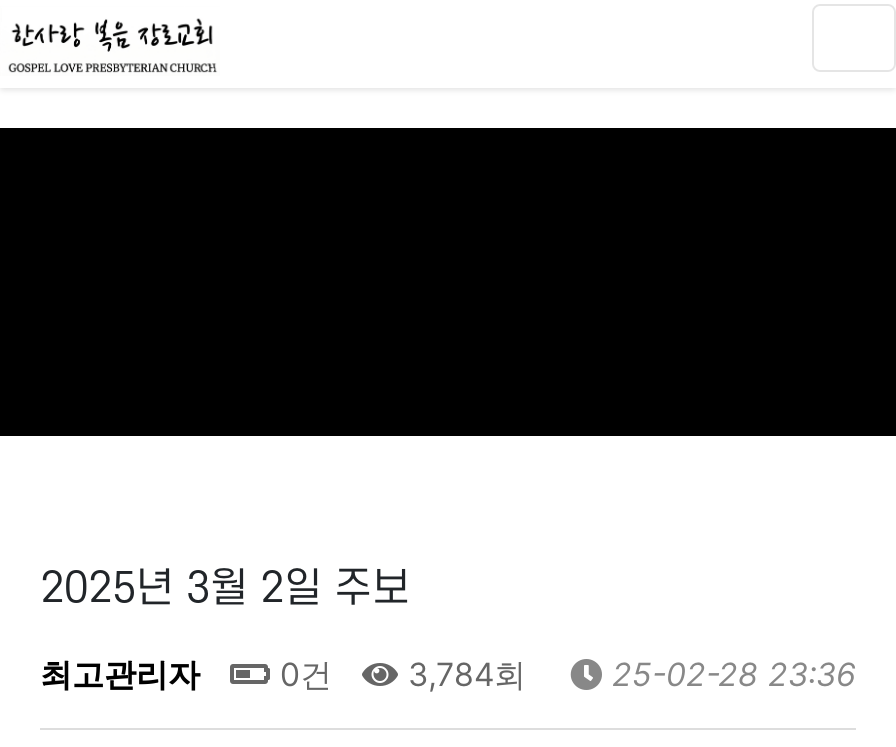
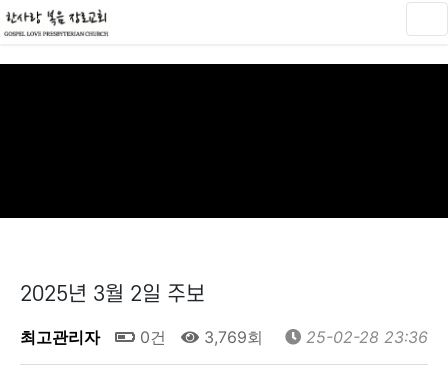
- 최고관리자 0건 3,784회 25-02-28 23:36
+ 최고관리자 0건 3,769회 25-02-28 23:36
